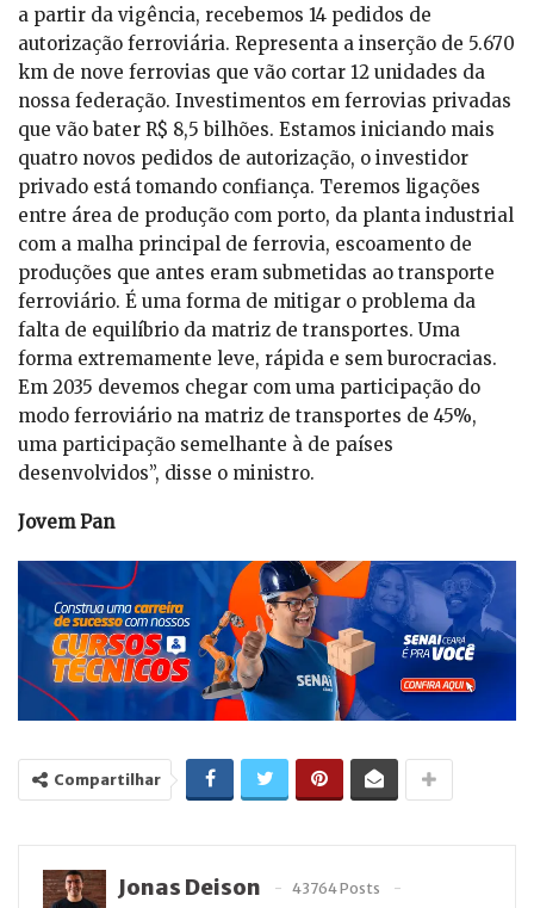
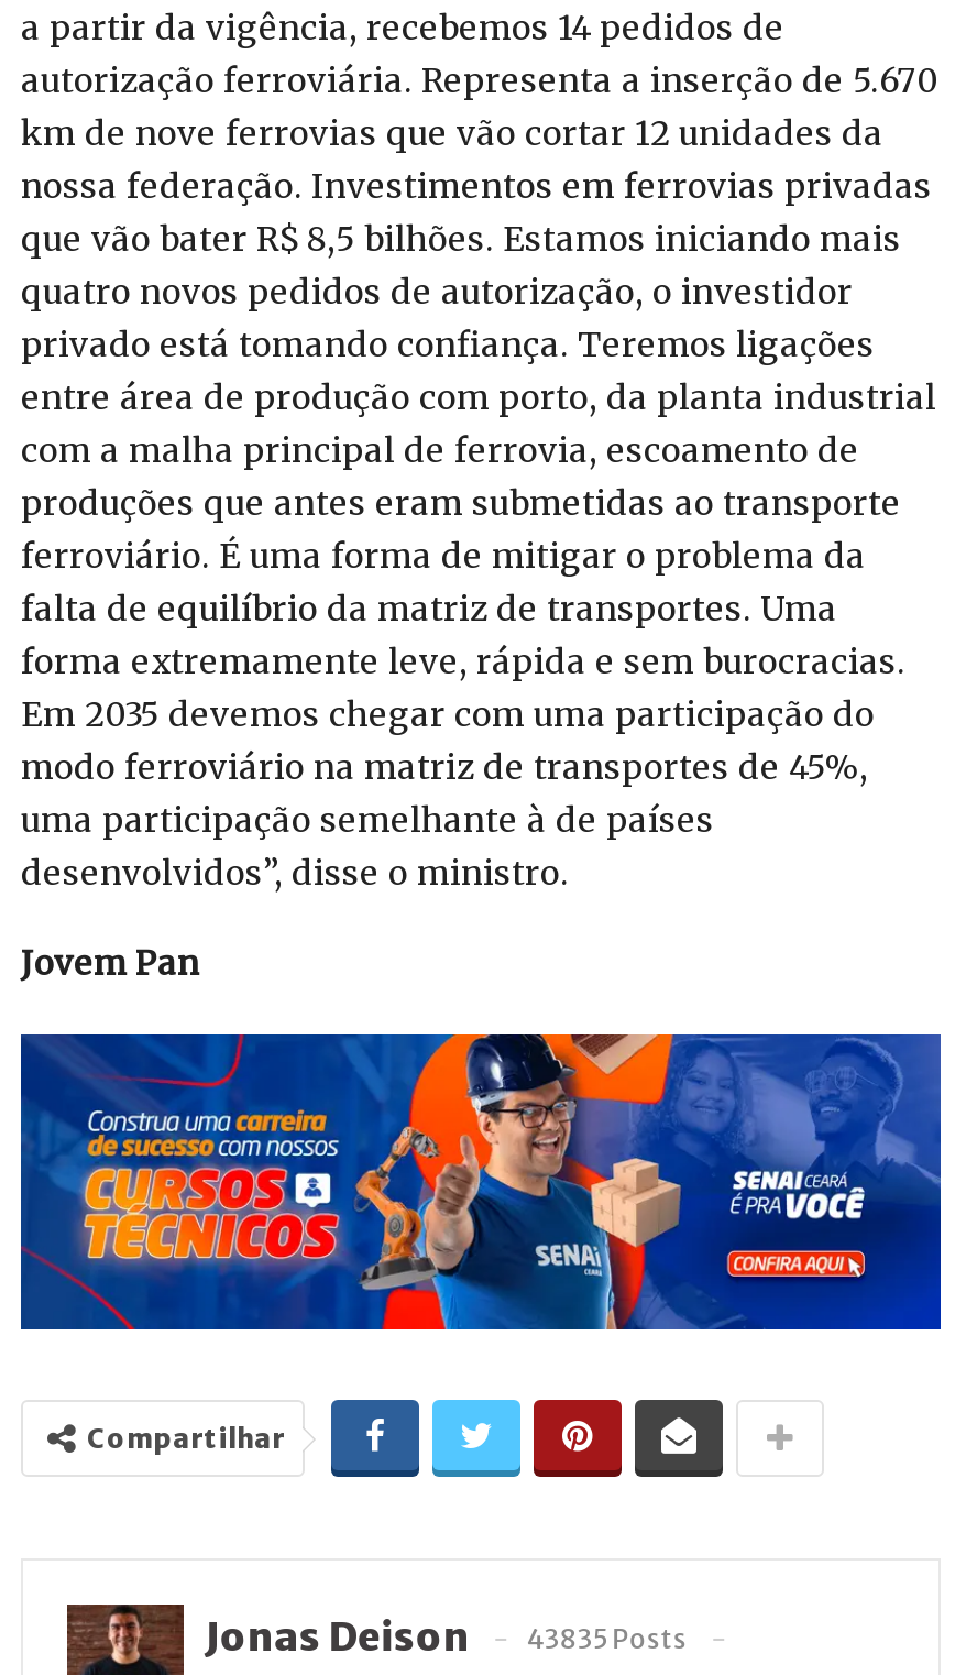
- Jonas Deison 43764 Posts
+ Jonas Deison 43835 Posts
